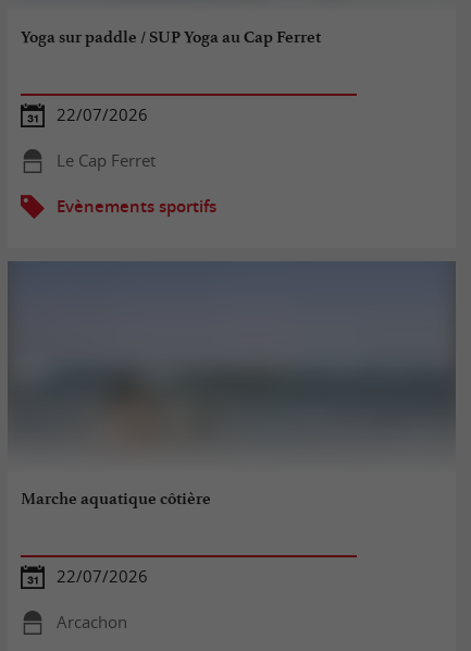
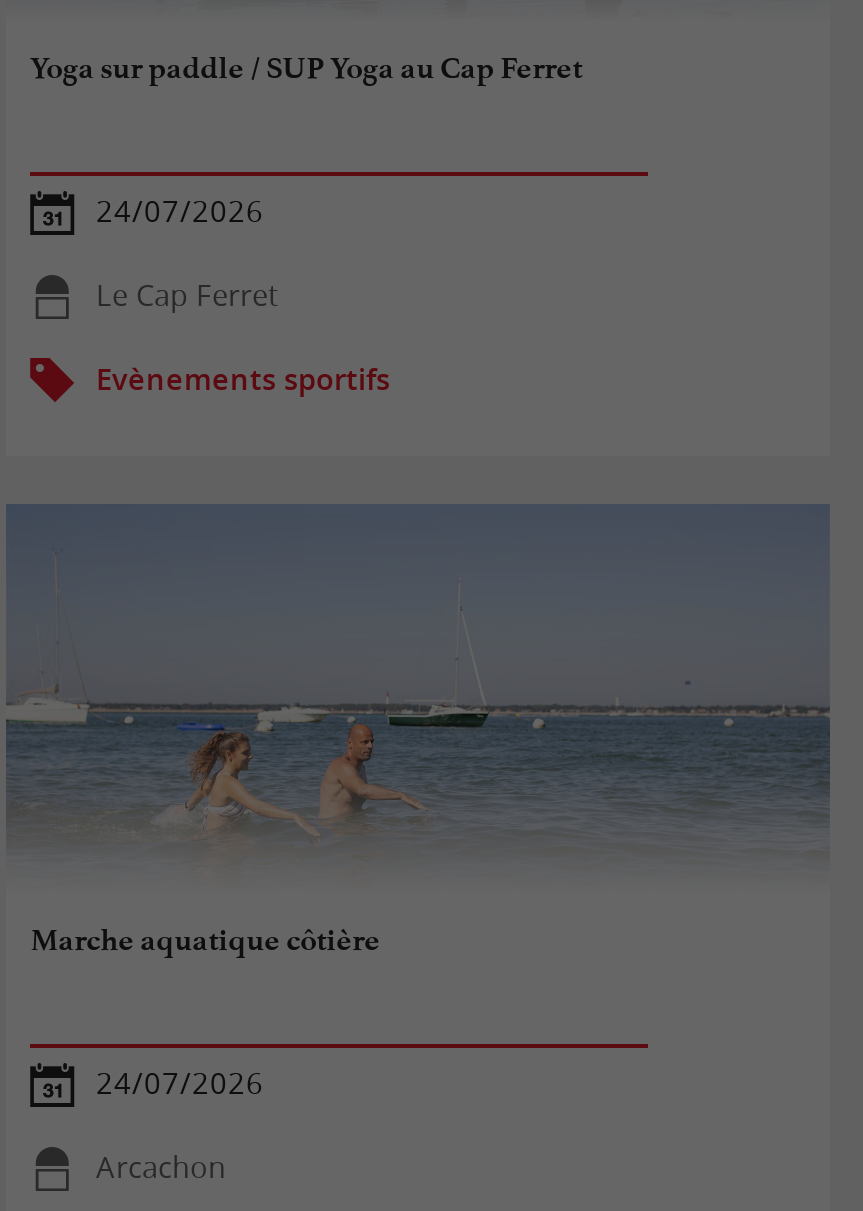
- 22/07/2026
+ 24/07/2026

+ [image]

- 22/07/2026
+ 24/07/2026
